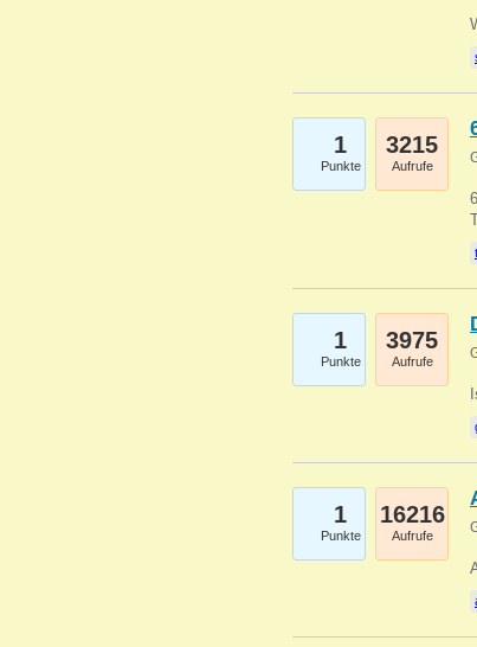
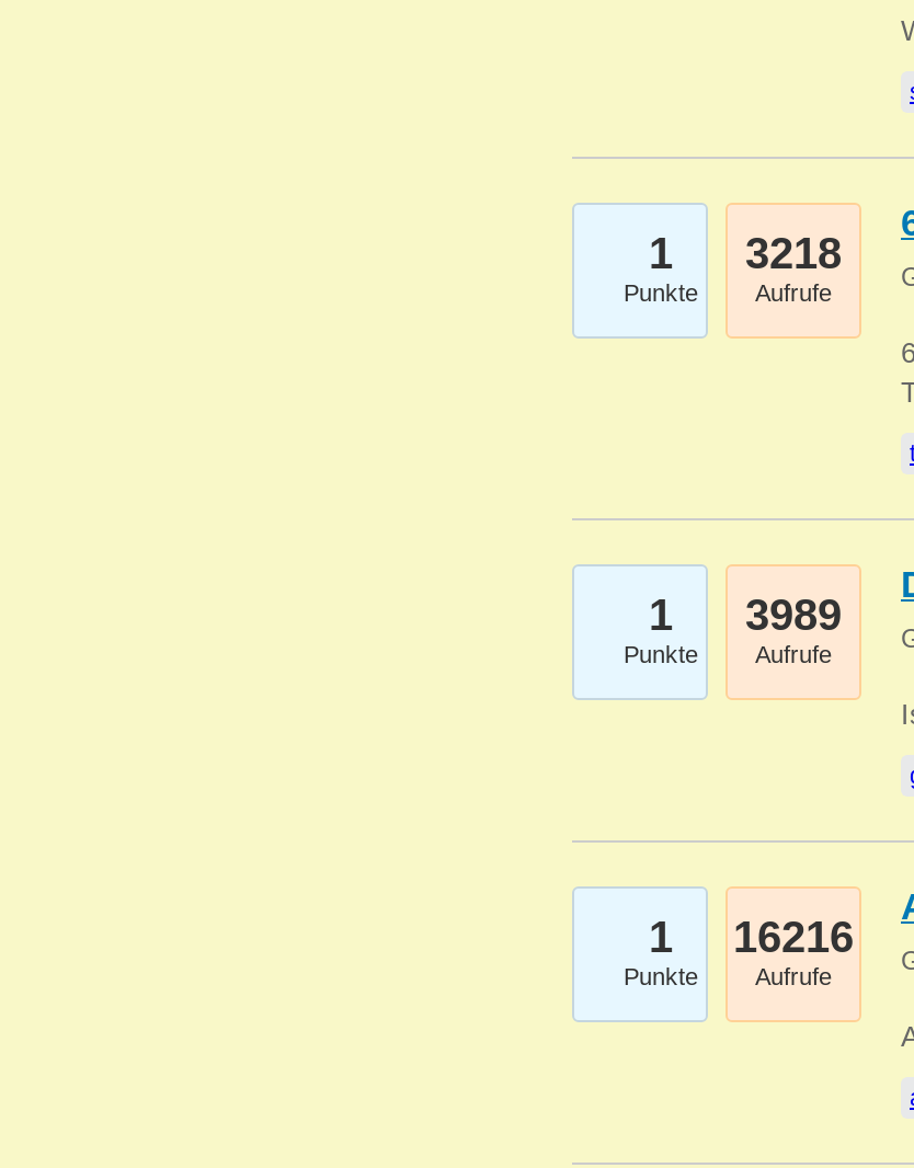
- 3215
+ 3218

- 3975
+ 3989
